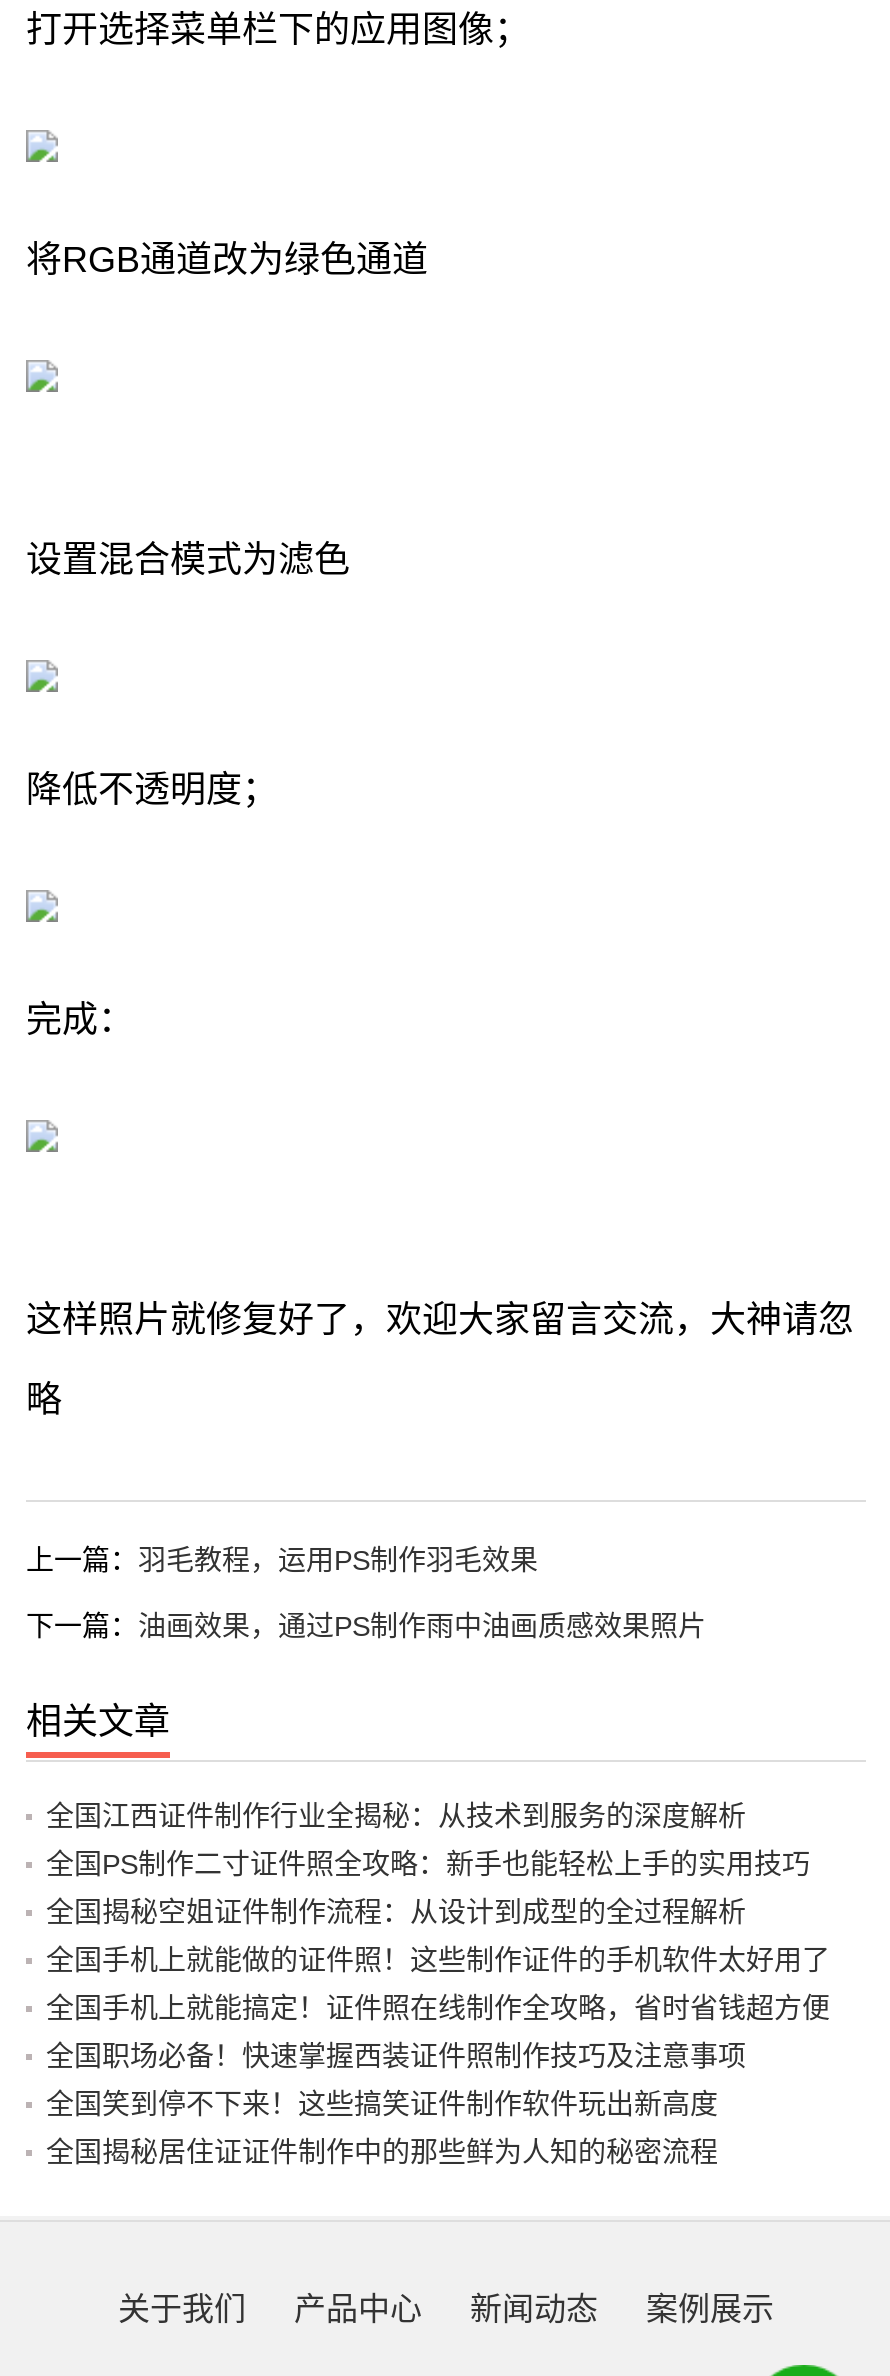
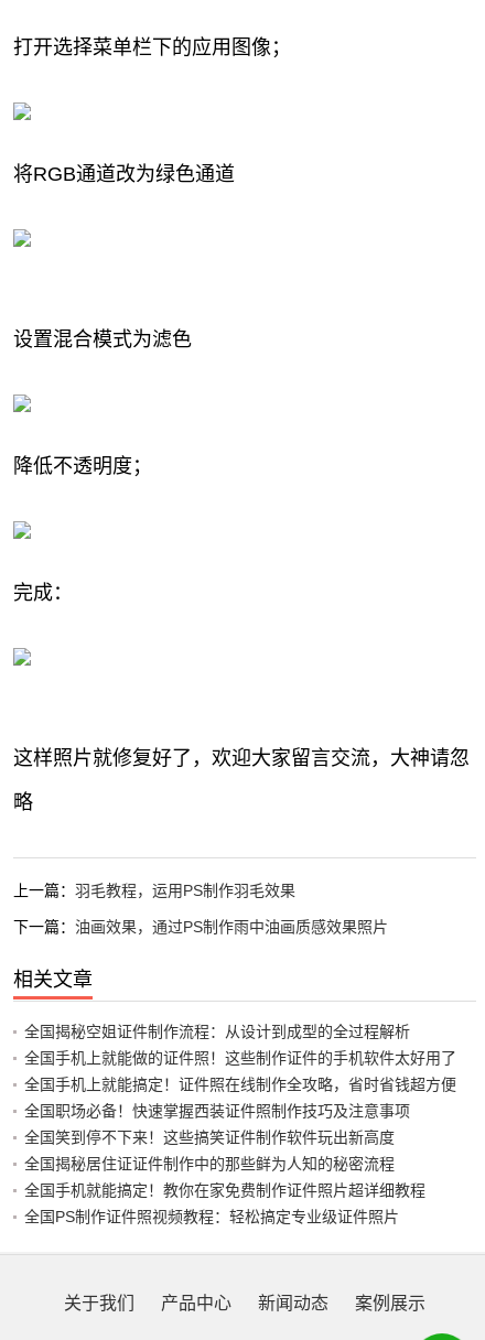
- 全国江西证件制作行业全揭秘：从技术到服务的深度解析
- 全国PS制作二寸证件照全攻略：新手也能轻松上手的实用技巧

moved up: 全国揭秘空姐证件制作流程：从设计到成型的全过程解析 | 全国手机上就能做的证件照！这些制作证件的手机软件太好用了 | 全国手机上就能搞定！证件照在线制作全攻略，省时省钱超方便 | 全国职场必备！快速掌握西装证件照制作技巧及注意事项 | 全国笑到停不下来！这些搞笑证件制作软件玩出新高度 | 全国揭秘居住证证件制作中的那些鲜为人知的秘密流程

+ 全国手机就能搞定！教你在家免费制作证件照片超详细教程
+ 全国PS制作证件照视频教程：轻松搞定专业级证件照片
